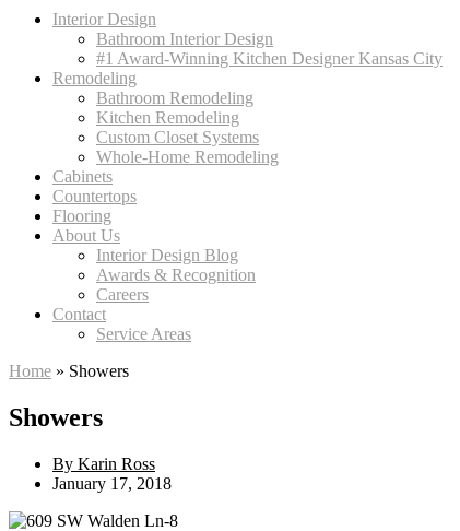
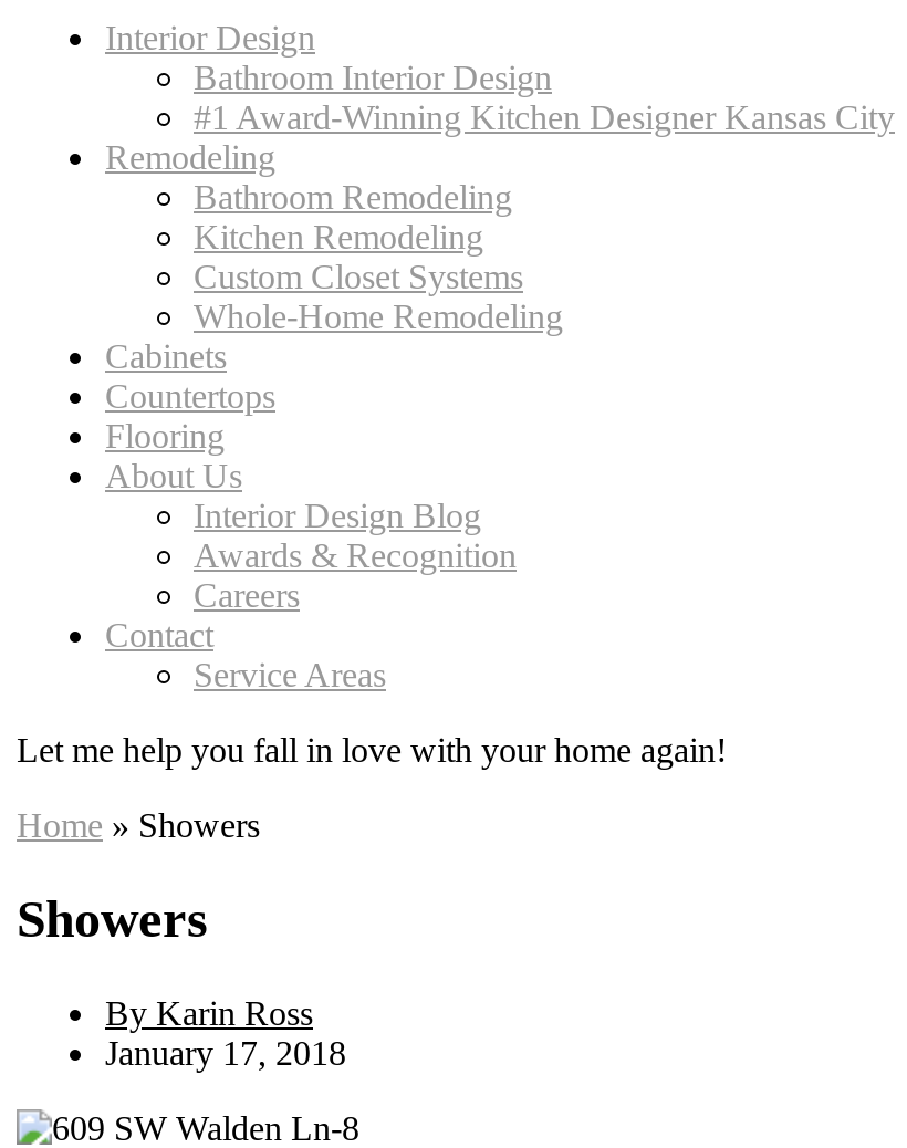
+ Let me help you fall in love with your home again!
